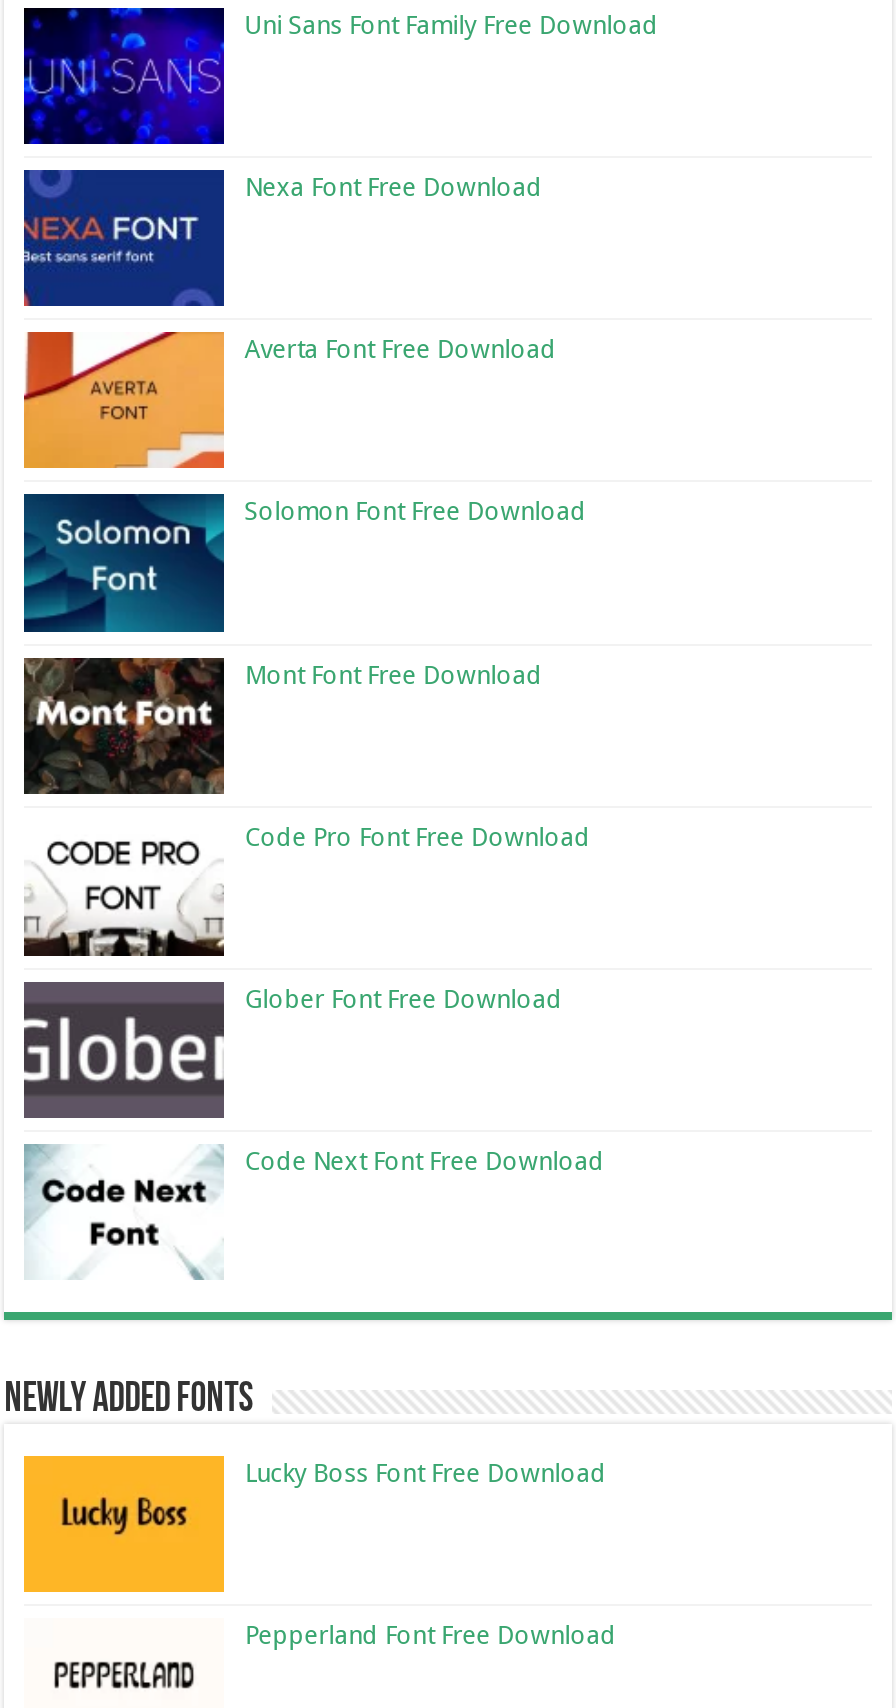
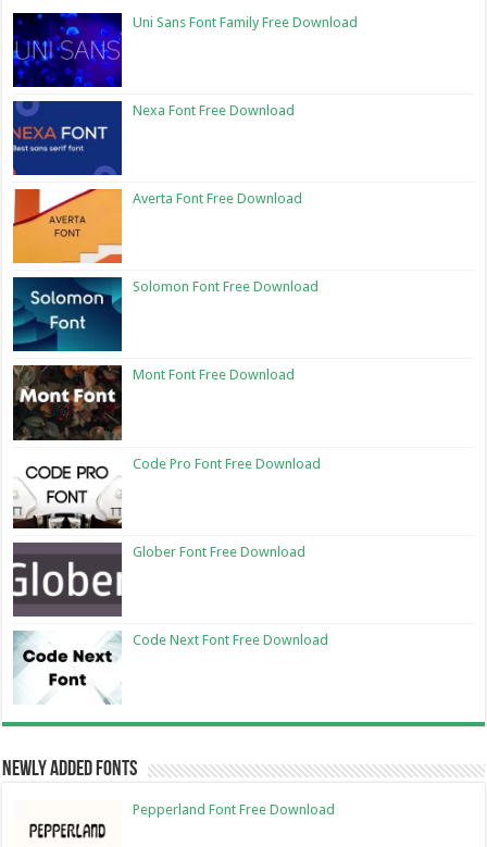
- [image]
- Lucky Boss Font Free Download
